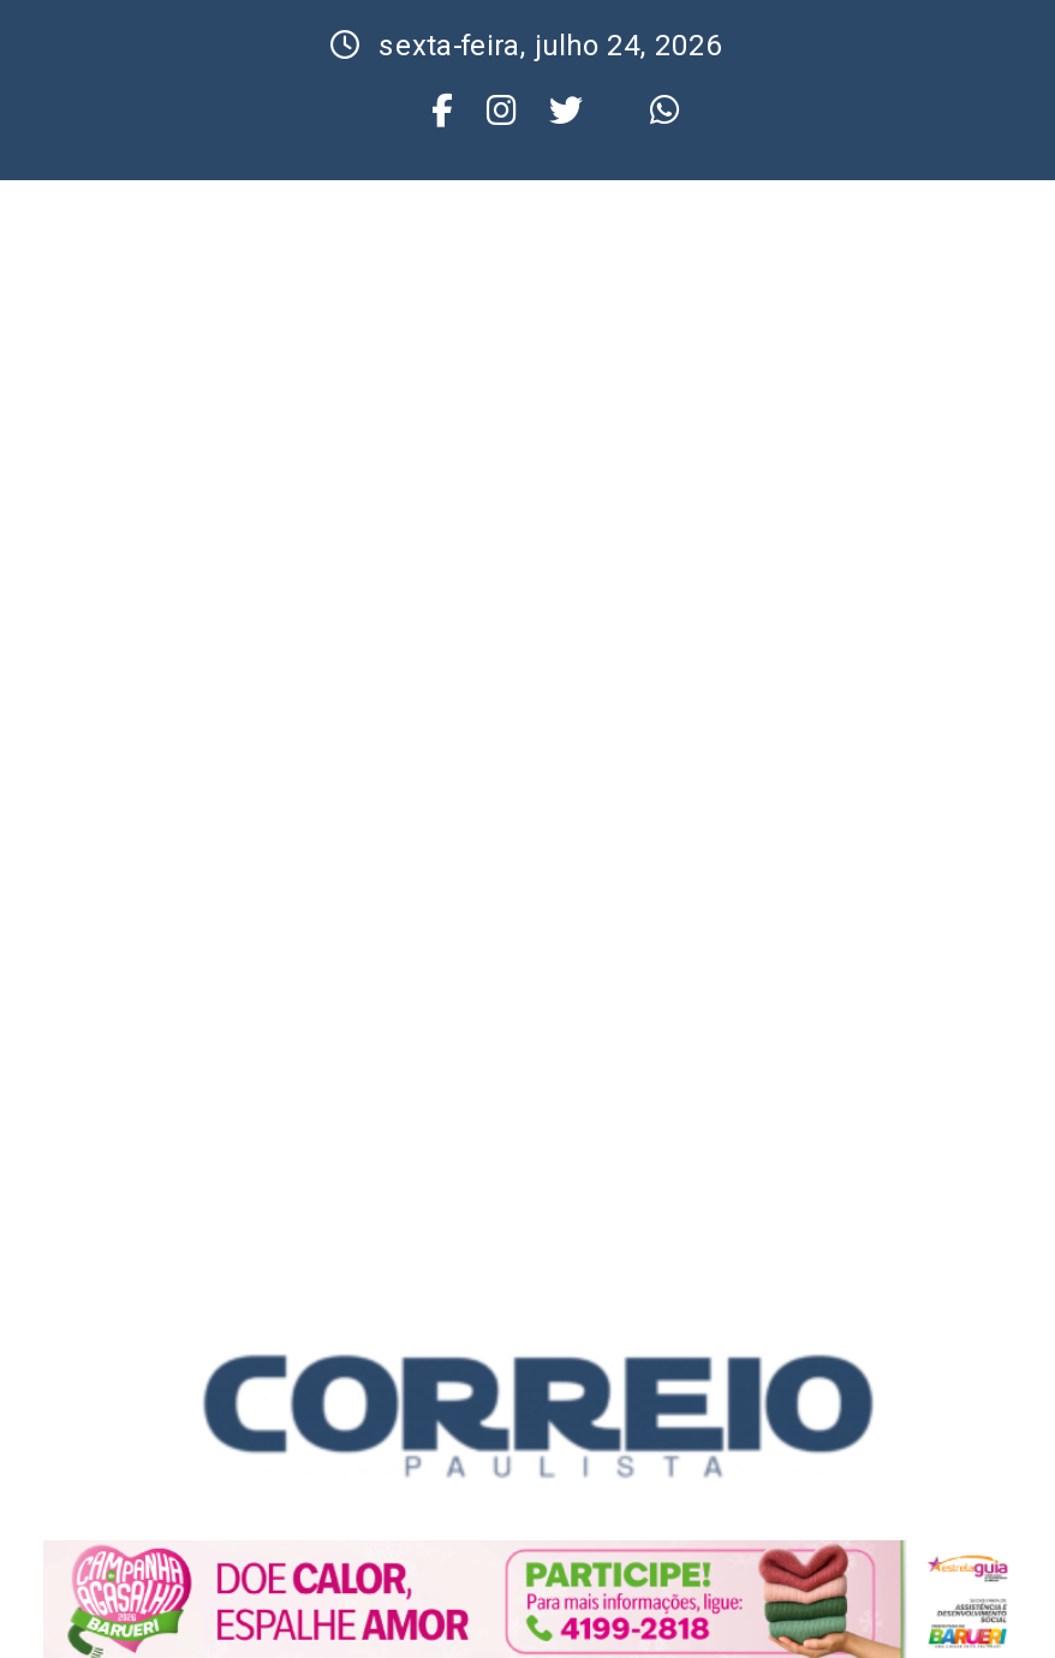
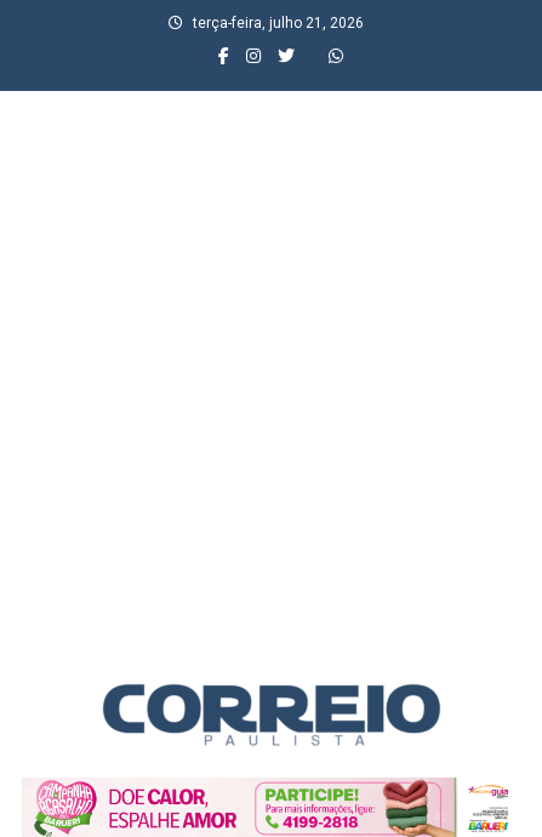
- sexta-feira, julho 24, 2026
+ terça-feira, julho 21, 2026
